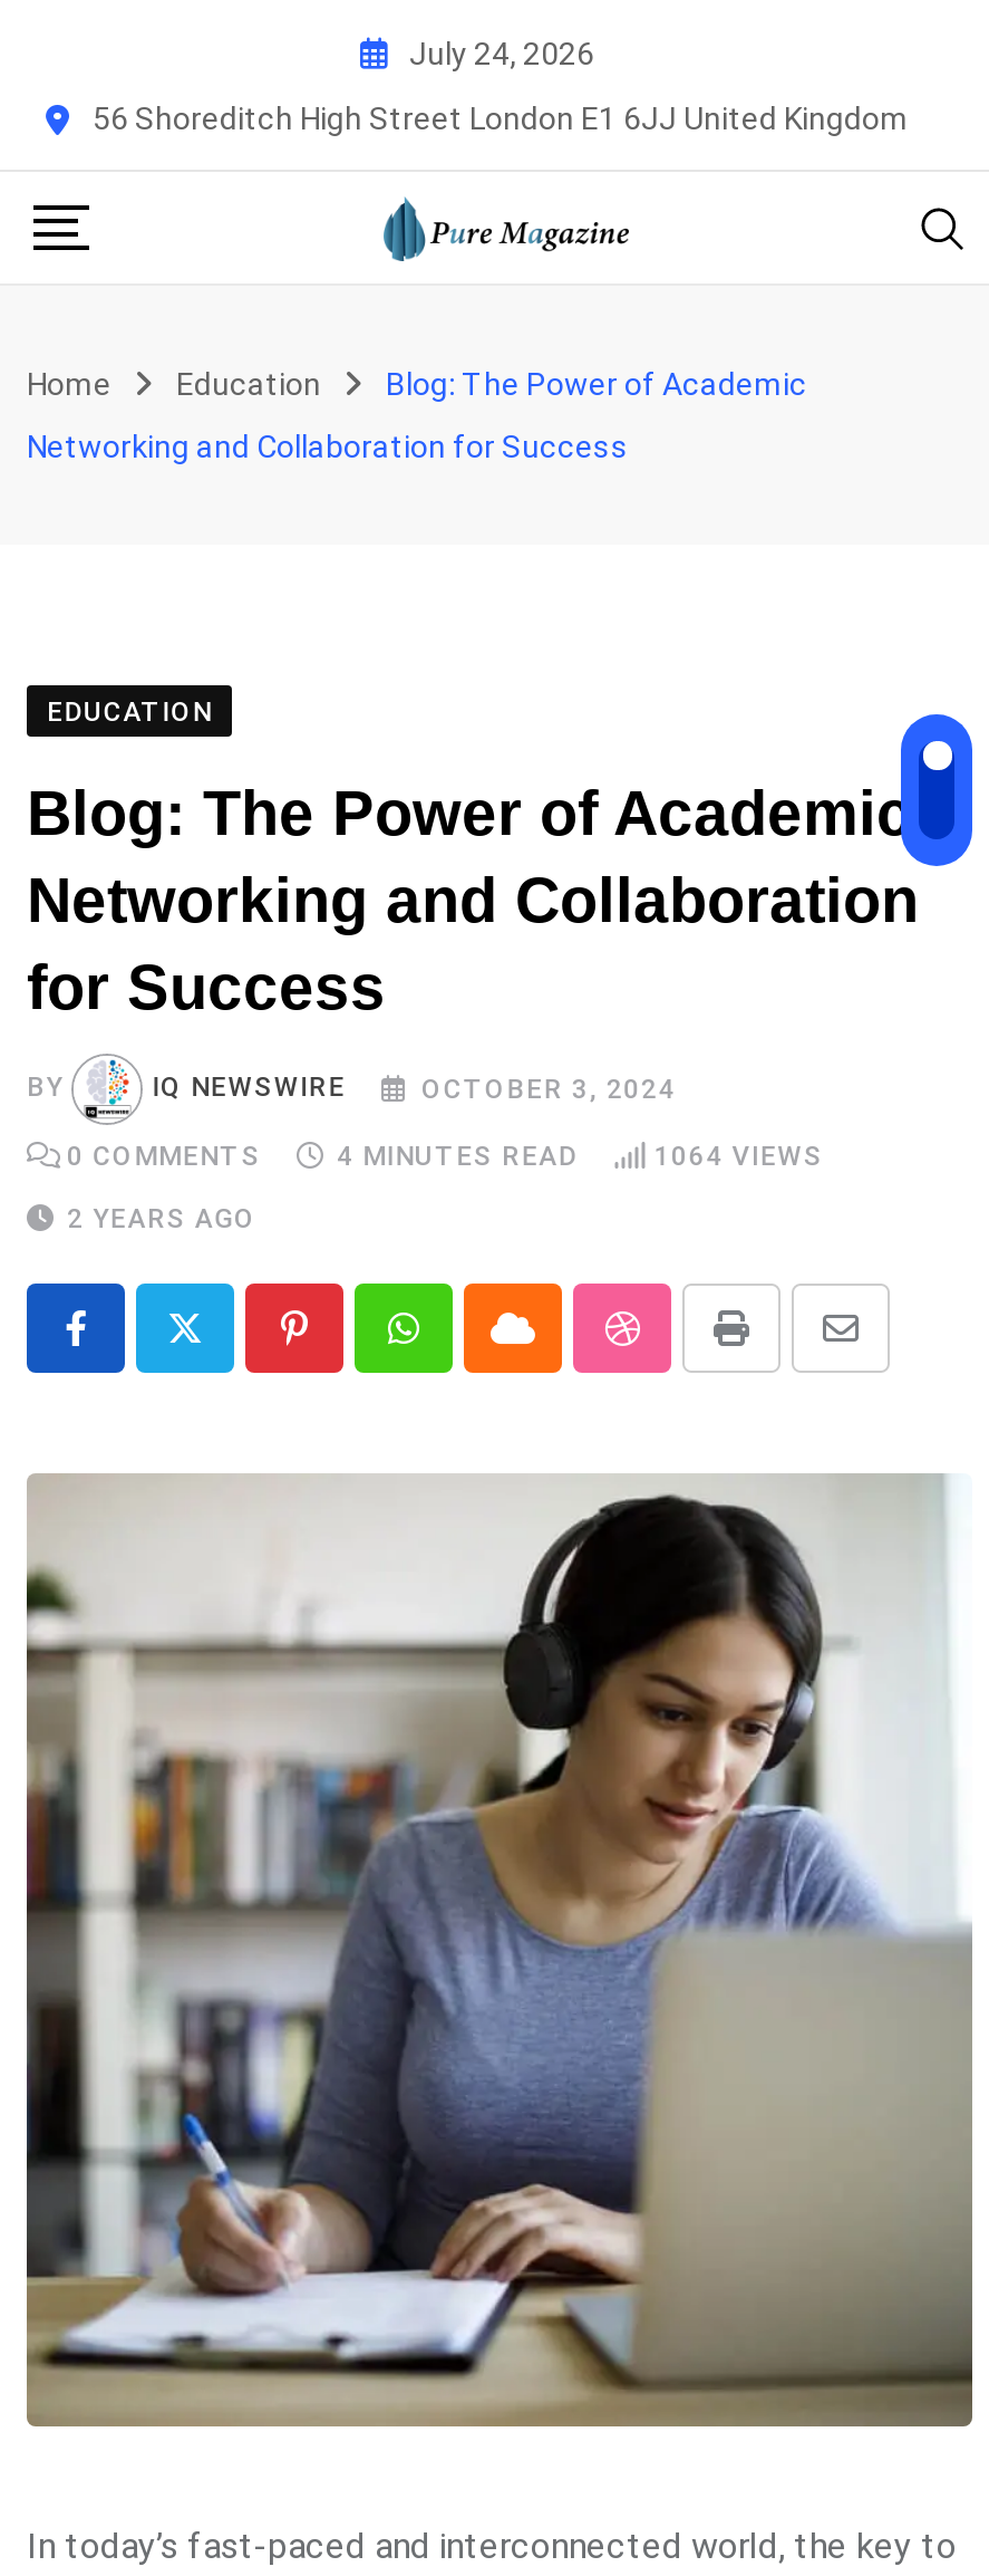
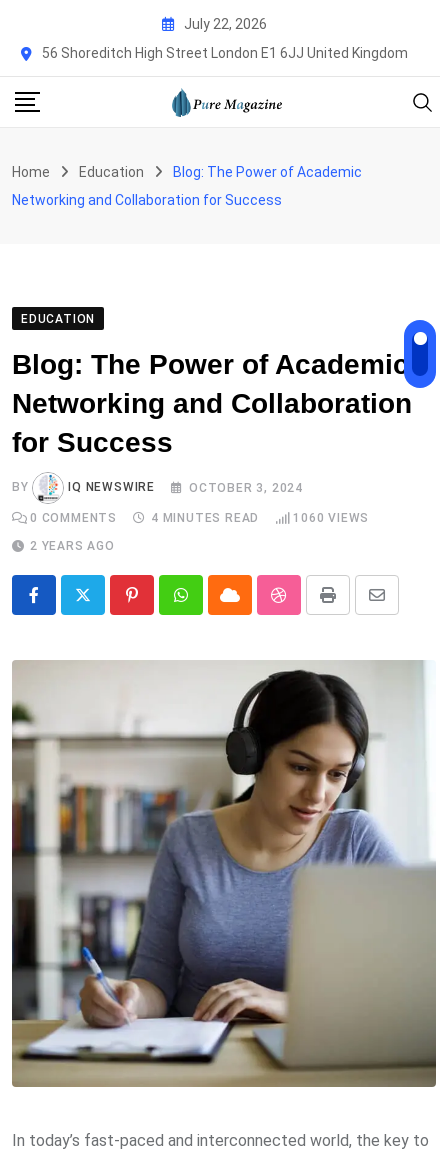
- July 24, 2026
+ July 22, 2026

- 1064 VIEWS
+ 1060 VIEWS
